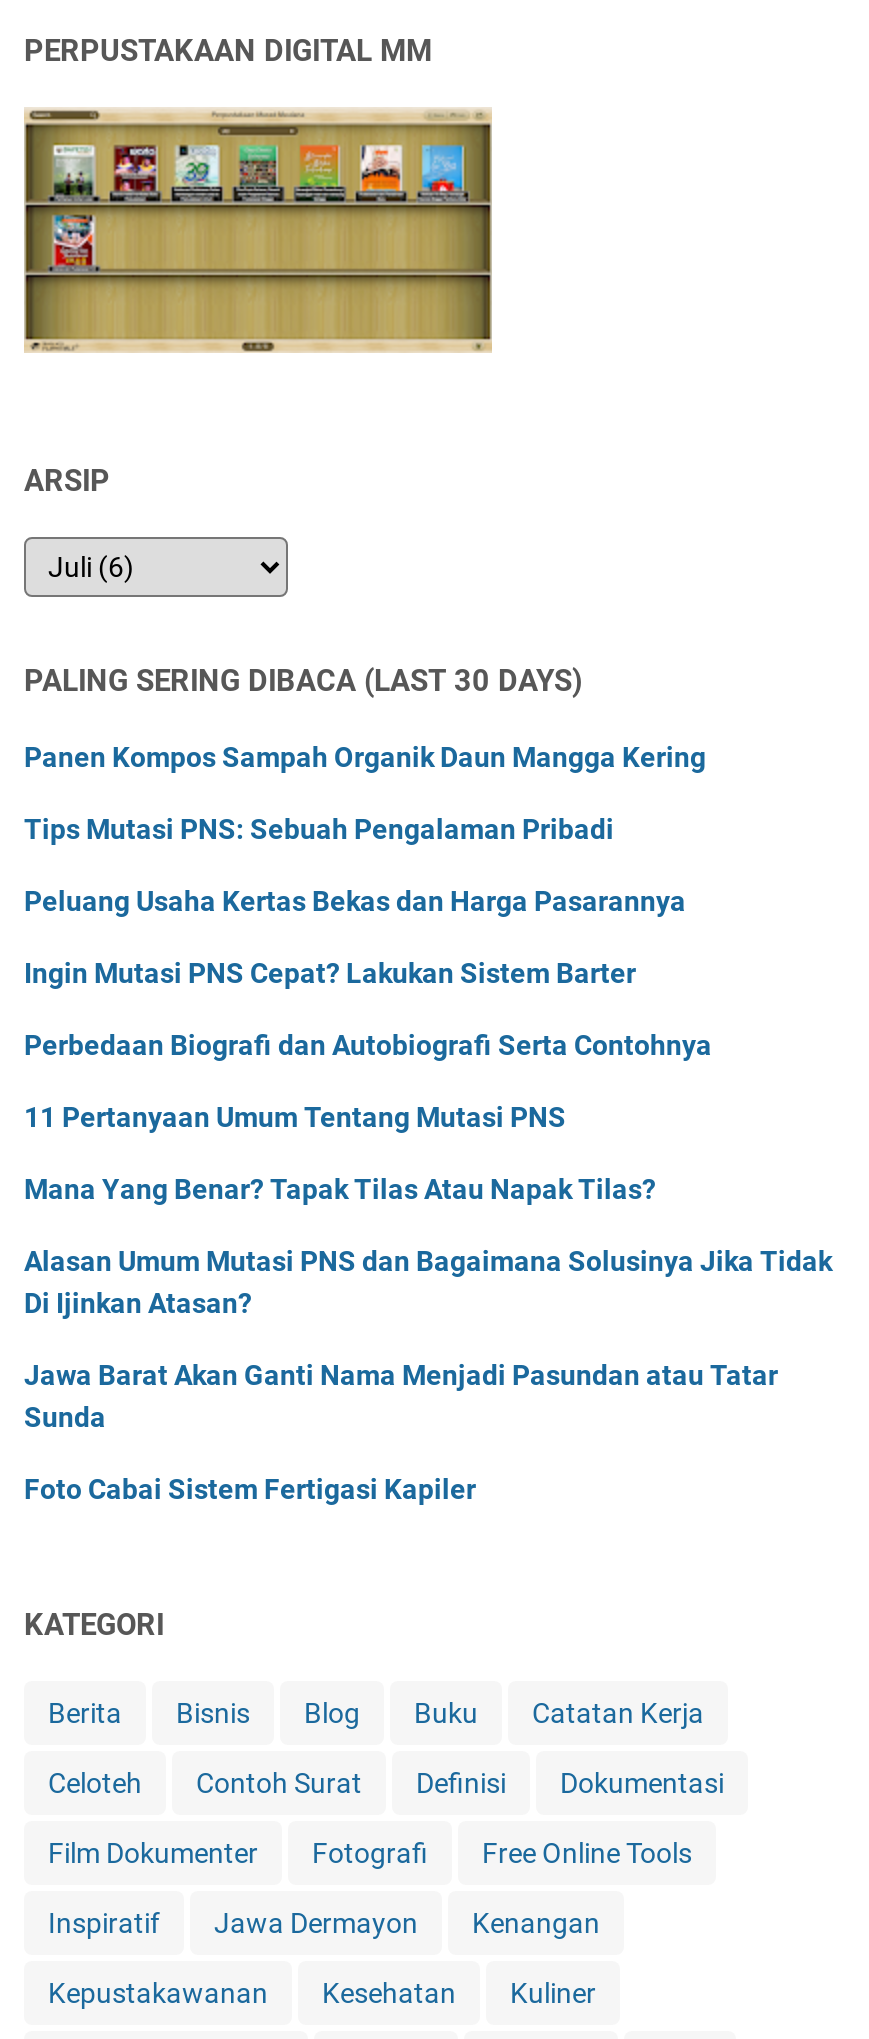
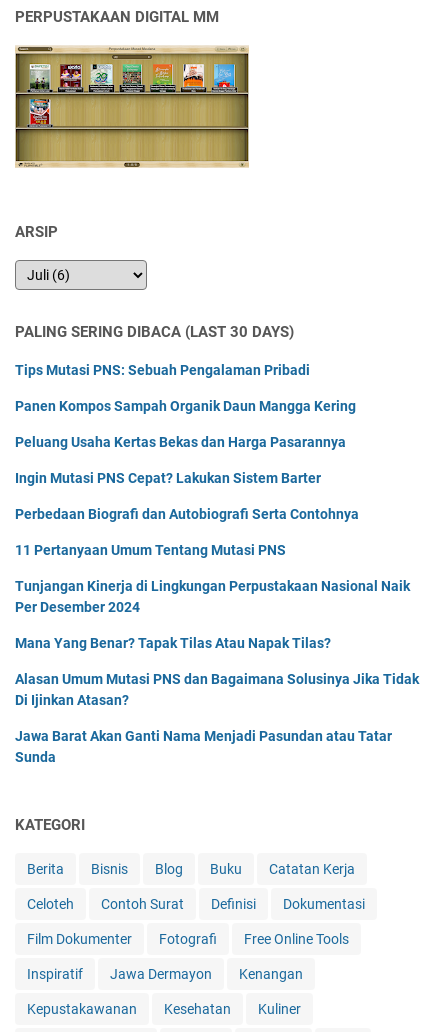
moved down: Panen Kompos Sampah Organik Daun Mangga Kering

moved up: Tips Mutasi PNS: Sebuah Pengalaman Pribadi

+ Tunjangan Kinerja di Lingkungan Perpustakaan Nasional Naik
+ Per Desember 2024

moved down: Mana Yang Benar? Tapak Tilas Atau Napak Tilas? | Alasan Umum Mutasi PNS dan Bagaimana Solusinya Jika Tidak | Di Ijinkan Atasan? | Jawa Barat Akan Ganti Nama Menjadi Pasundan atau Tatar | Sunda

- Foto Cabai Sistem Fertigasi Kapiler
